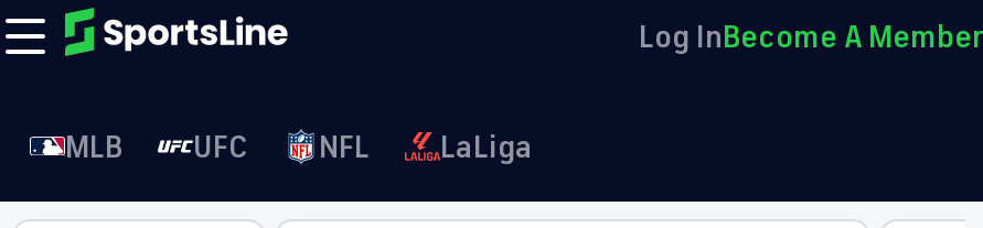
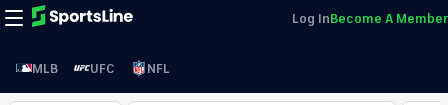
- LaLiga
